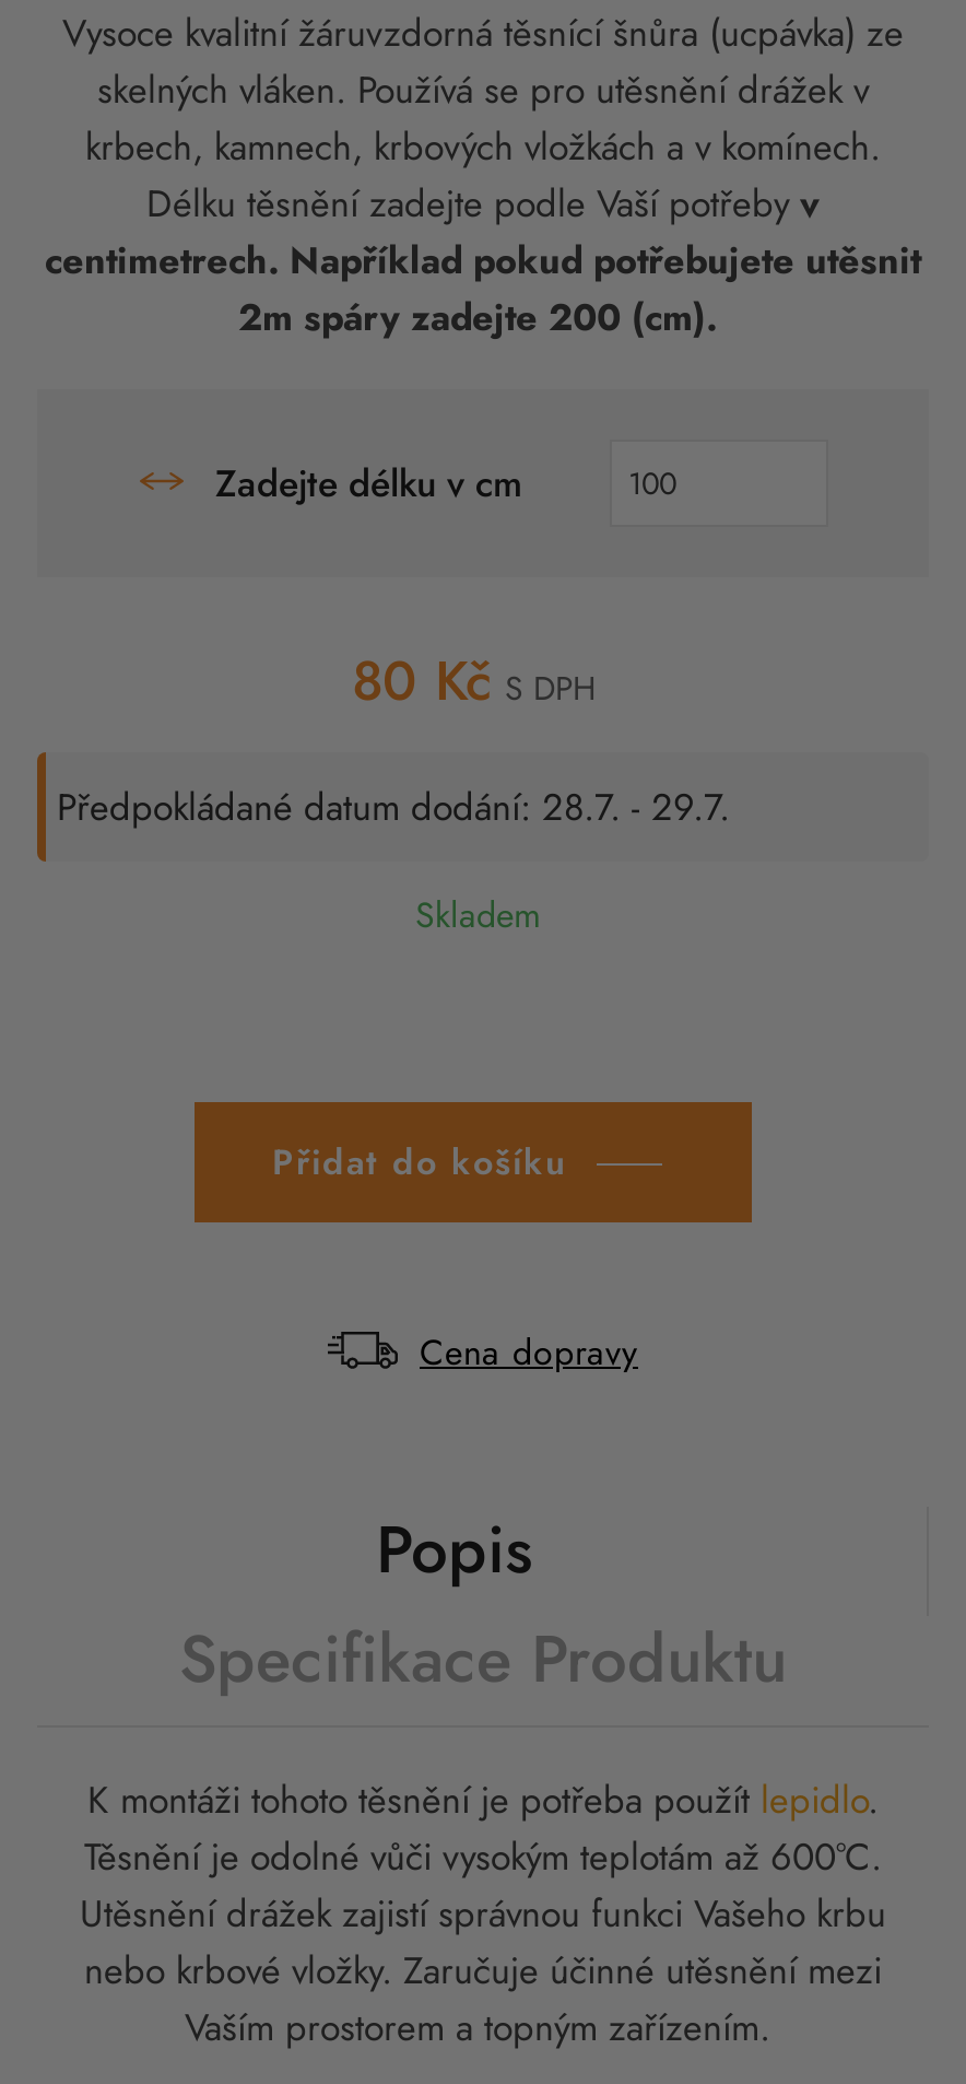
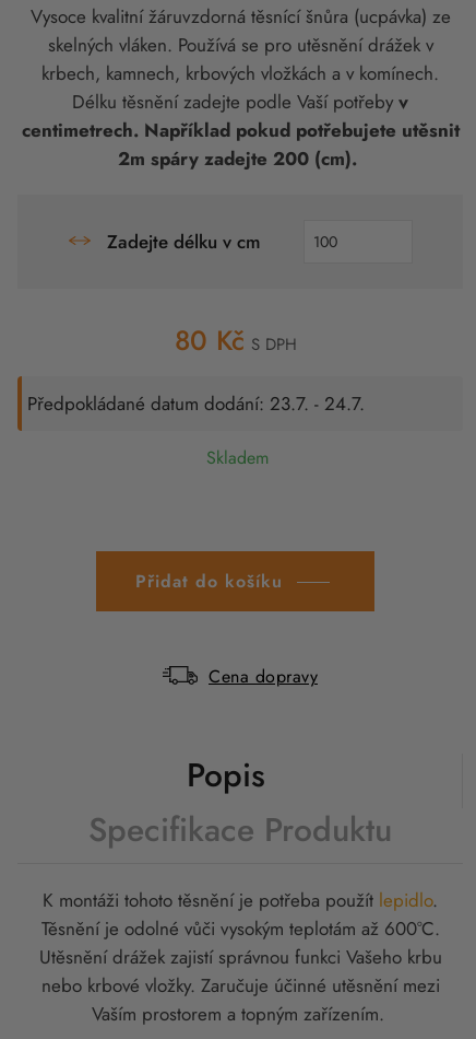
- Předpokládané datum dodání: 28.7. - 29.7.
+ Předpokládané datum dodání: 23.7. - 24.7.
